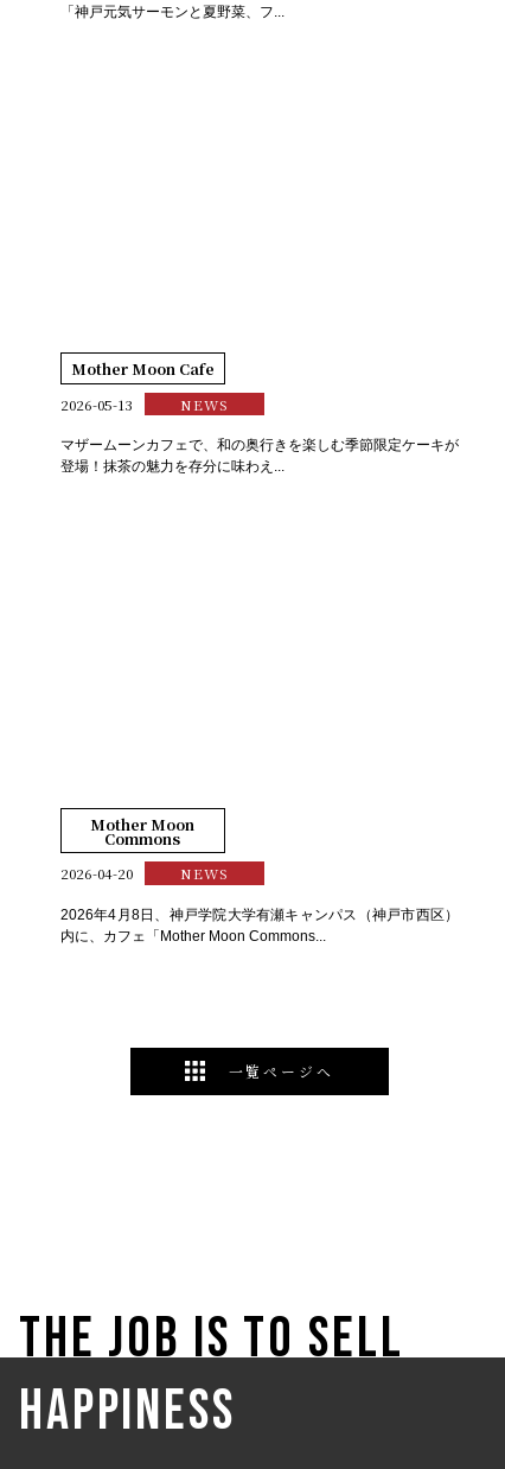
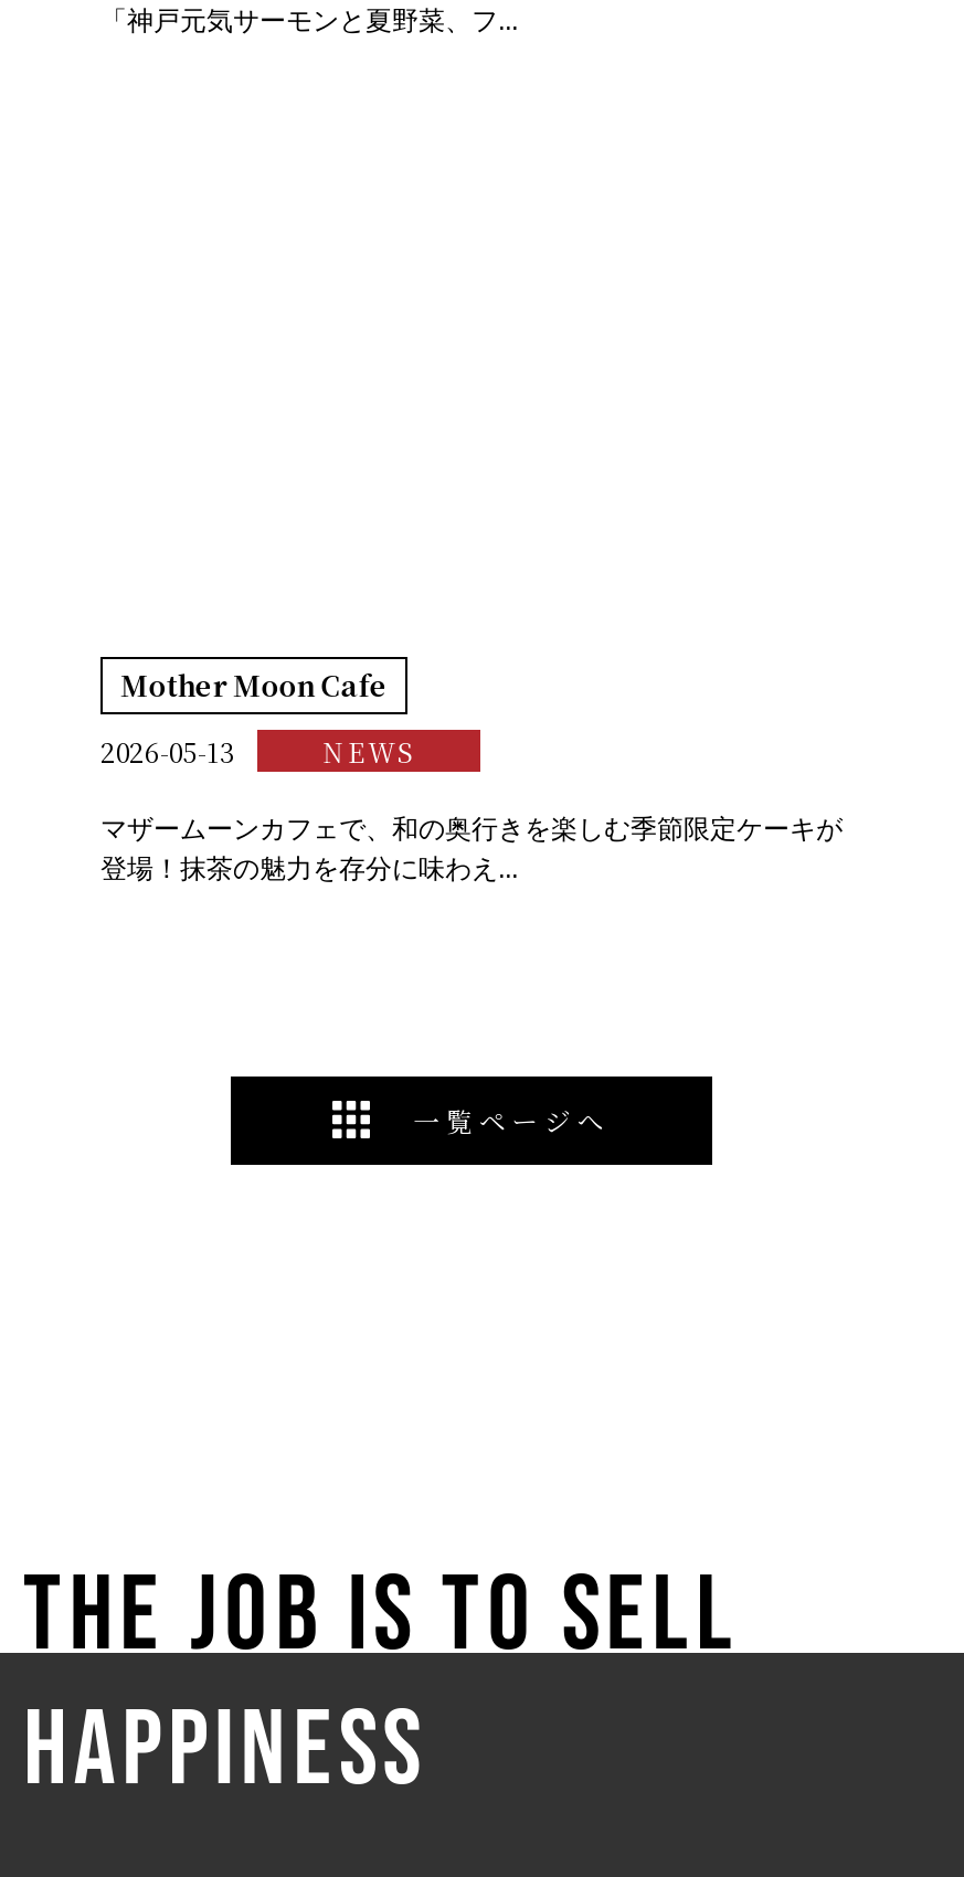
- Mother Moon
- Commons
- 2026-04-20
- NEWS
- 2026年4月8日、神戸学院大学有瀬キャンパス（神戸市西区）
- 内に、カフェ「Mother Moon Commons...
